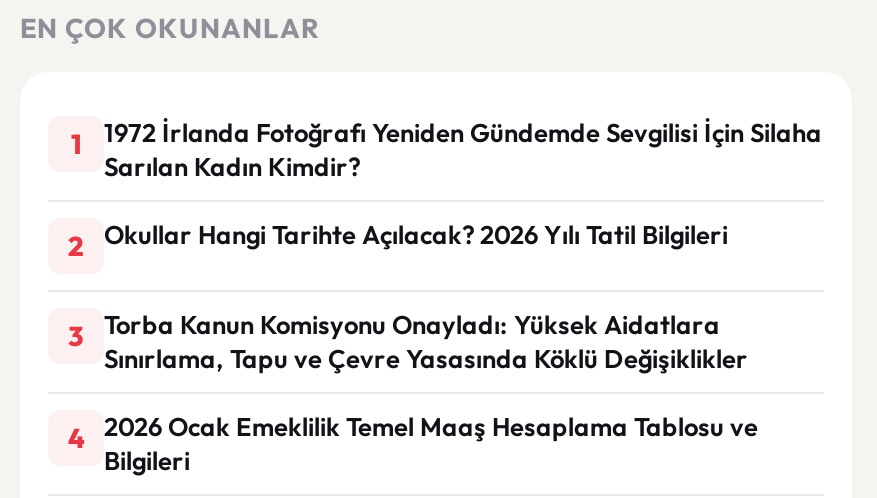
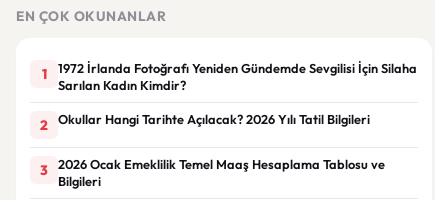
- Torba Kanun Komisyonu Onayladı: Yüksek Aidatlara
- Sınırlama, Tapu ve Çevre Yasasında Köklü Değişiklikler
- 4
